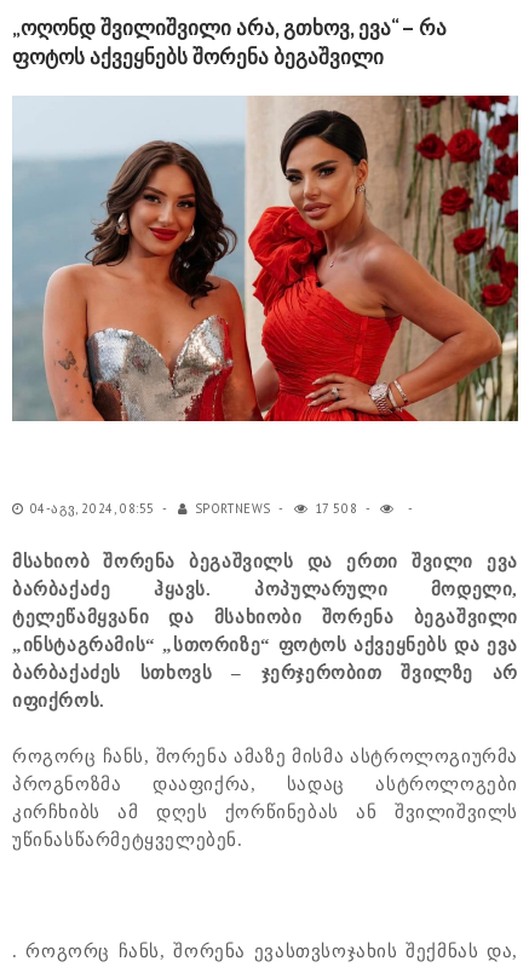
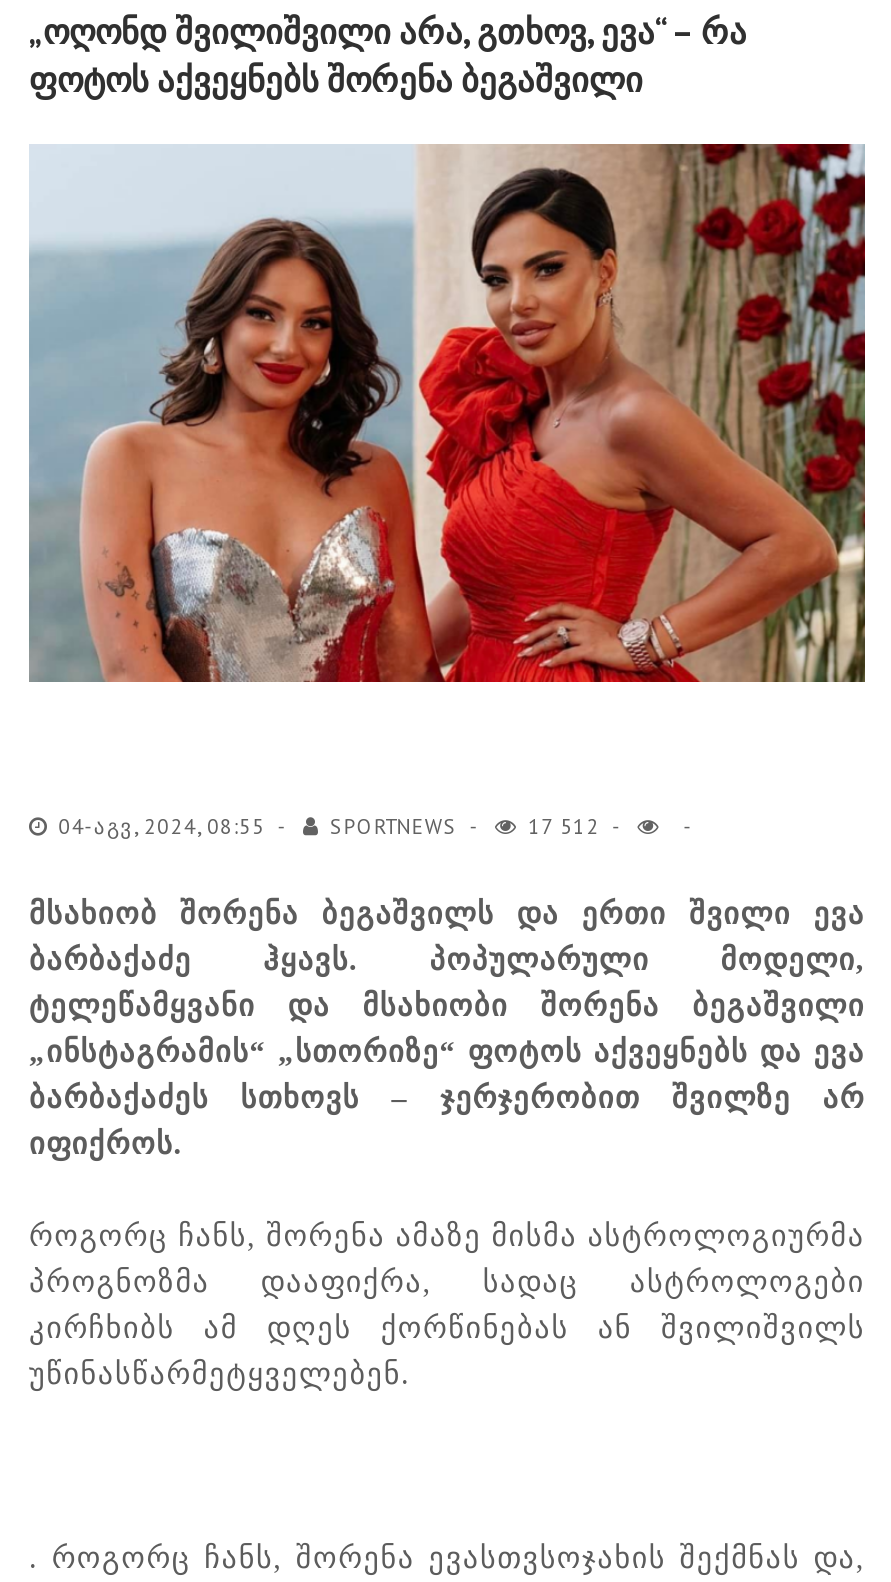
- 17 508
+ 17 512
